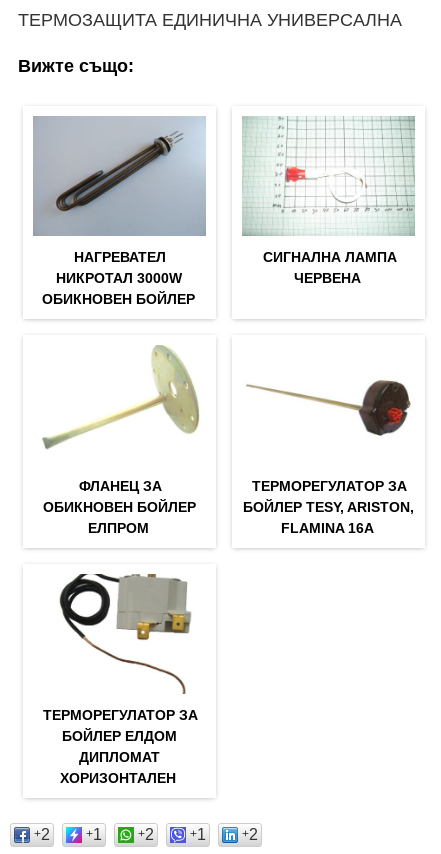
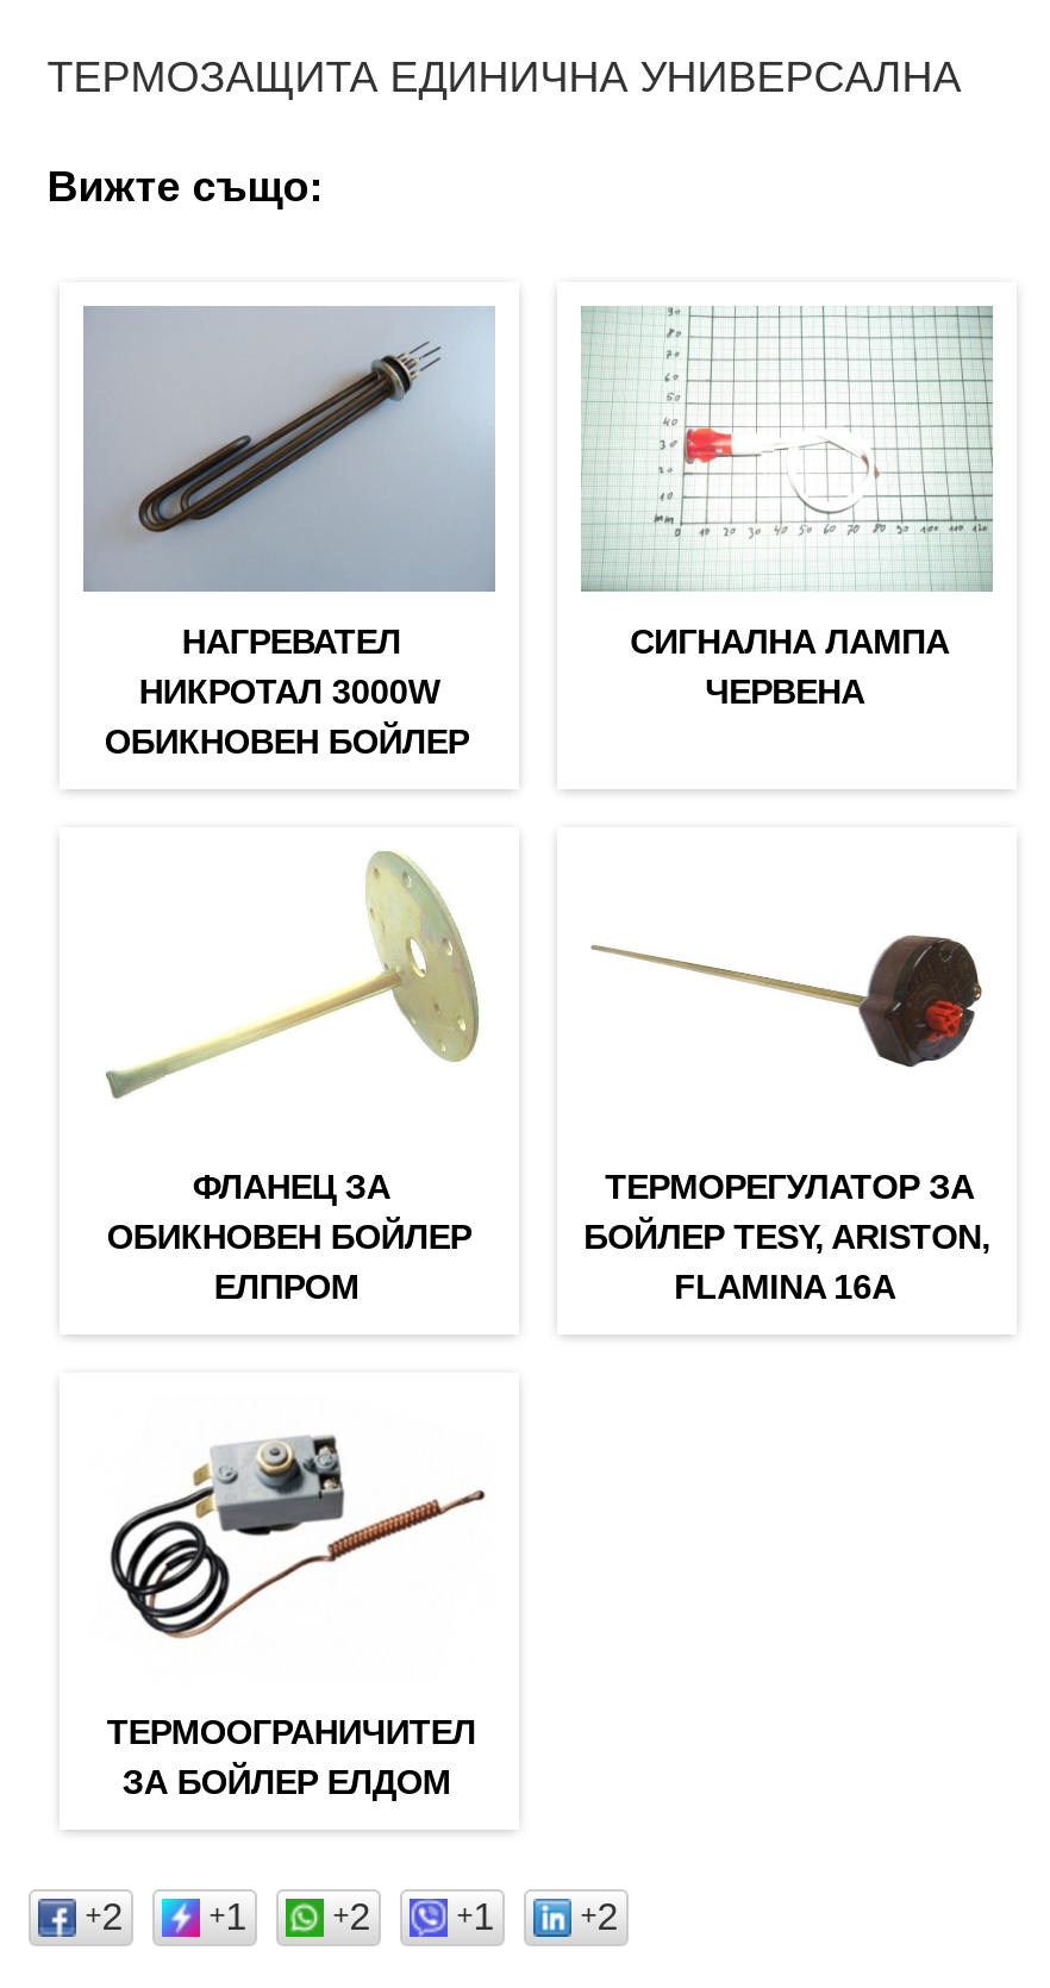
- [image]
+ [image]

- ТЕРМОРЕГУЛАТОР ЗА
- БОЙЛЕР ЕЛДОМ
- ДИПЛОМАТ
- ХОРИЗОНТАЛЕН
+ ТЕРМООГРАНИЧИТЕЛ
+ ЗА БОЙЛЕР ЕЛДОМ
